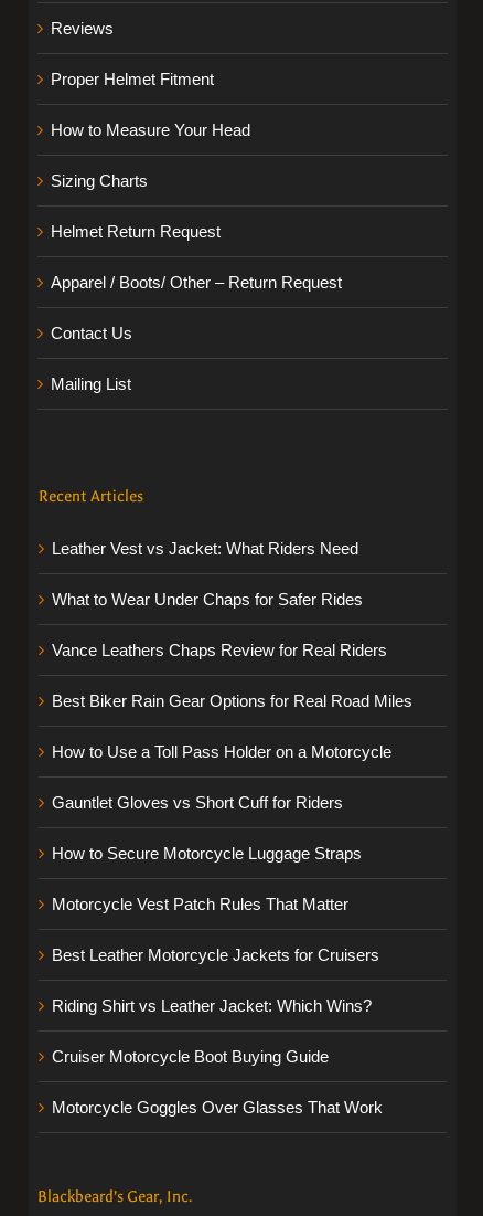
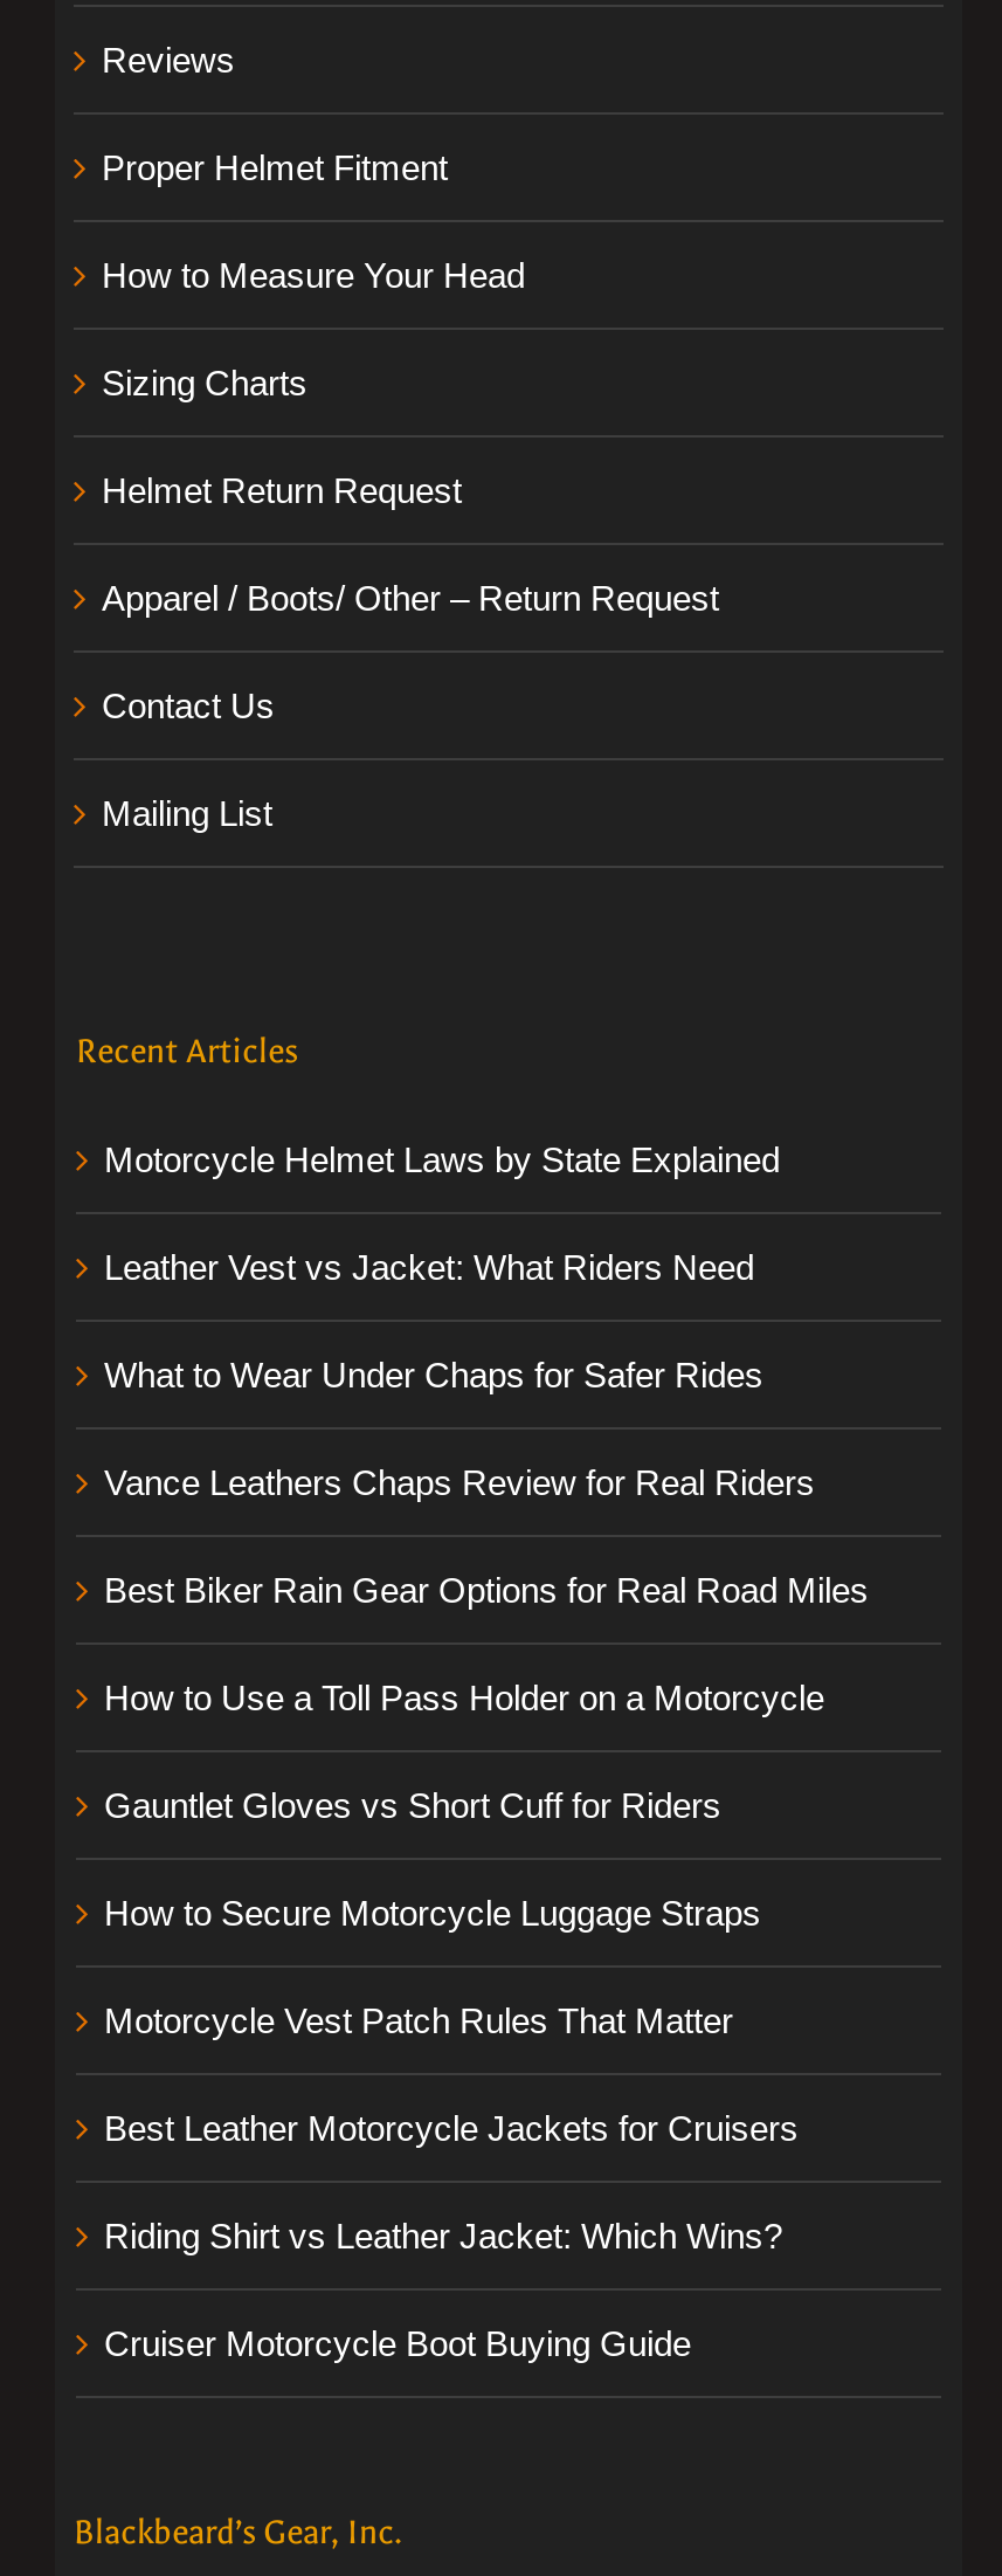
+ Motorcycle Helmet Laws by State Explained

moved down: Leather Vest vs Jacket: What Riders Need | What to Wear Under Chaps for Safer Rides | Vance Leathers Chaps Review for Real Riders | ... | Riding Shirt vs Leather Jacket: Which Wins? | Cruiser Motorcycle Boot Buying Guide

- Motorcycle Goggles Over Glasses That Work
